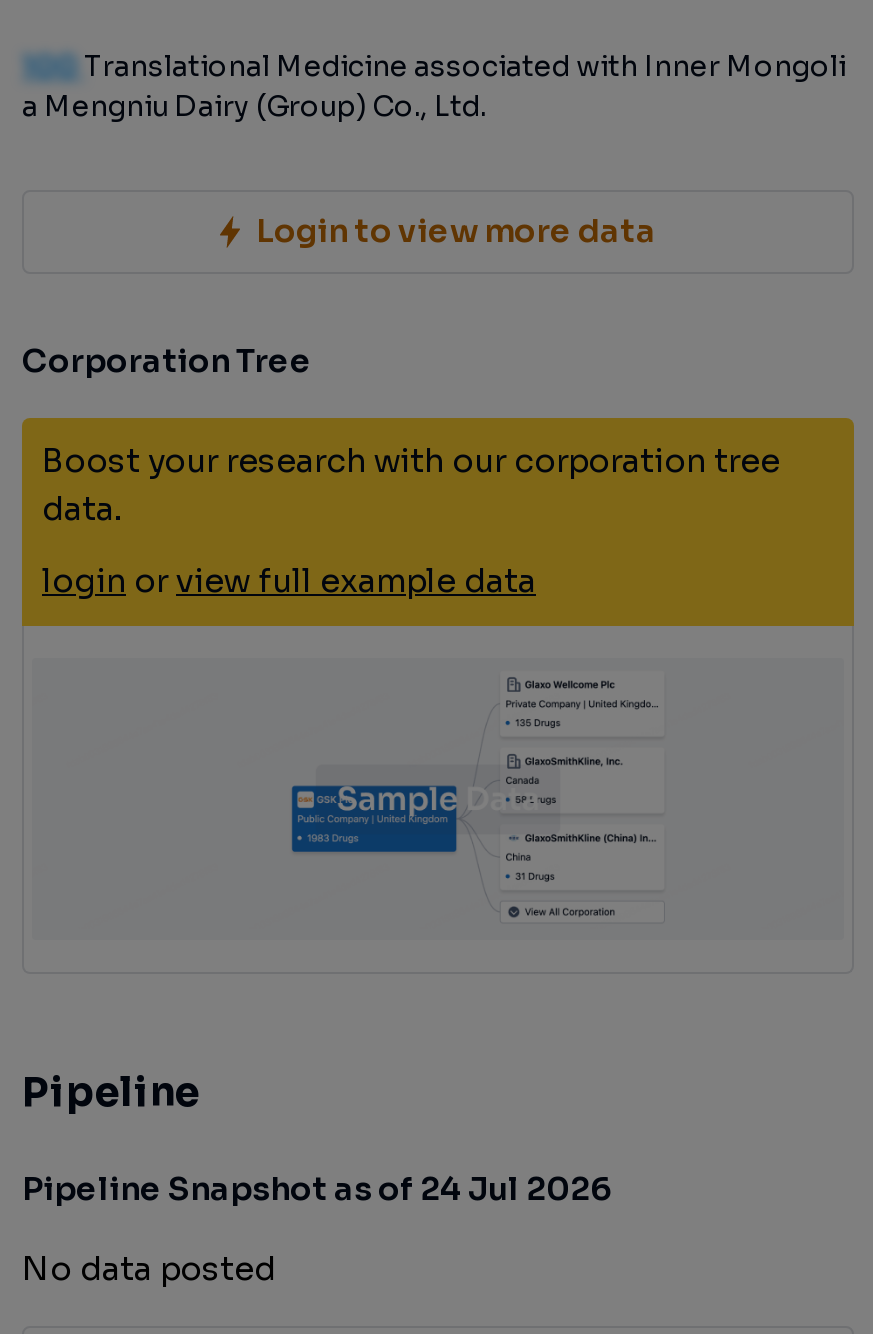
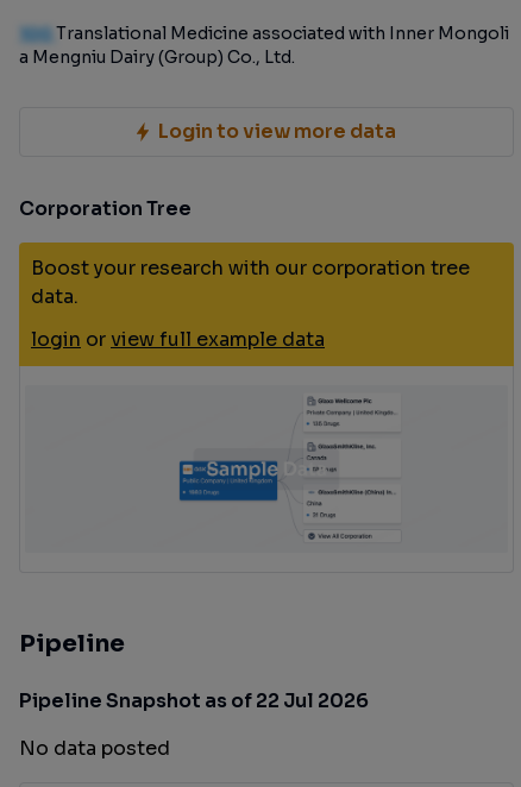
- Pipeline Snapshot as of 24 Jul 2026
+ Pipeline Snapshot as of 22 Jul 2026
